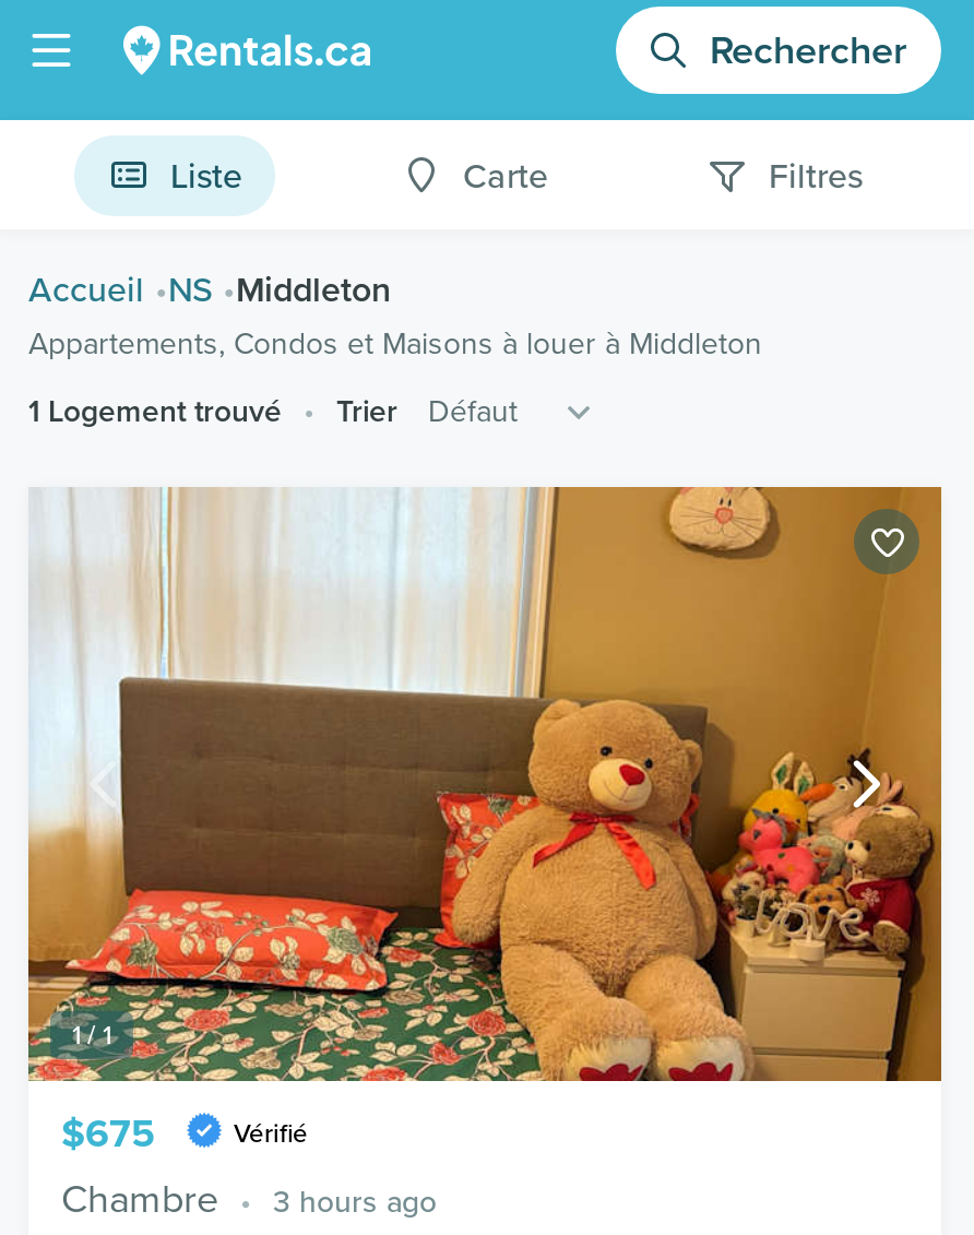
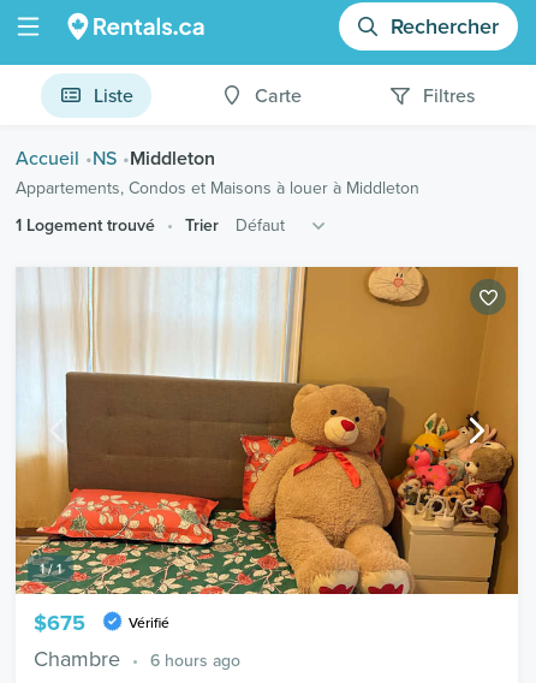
- Chambre 3 hours ago
+ Chambre 6 hours ago
